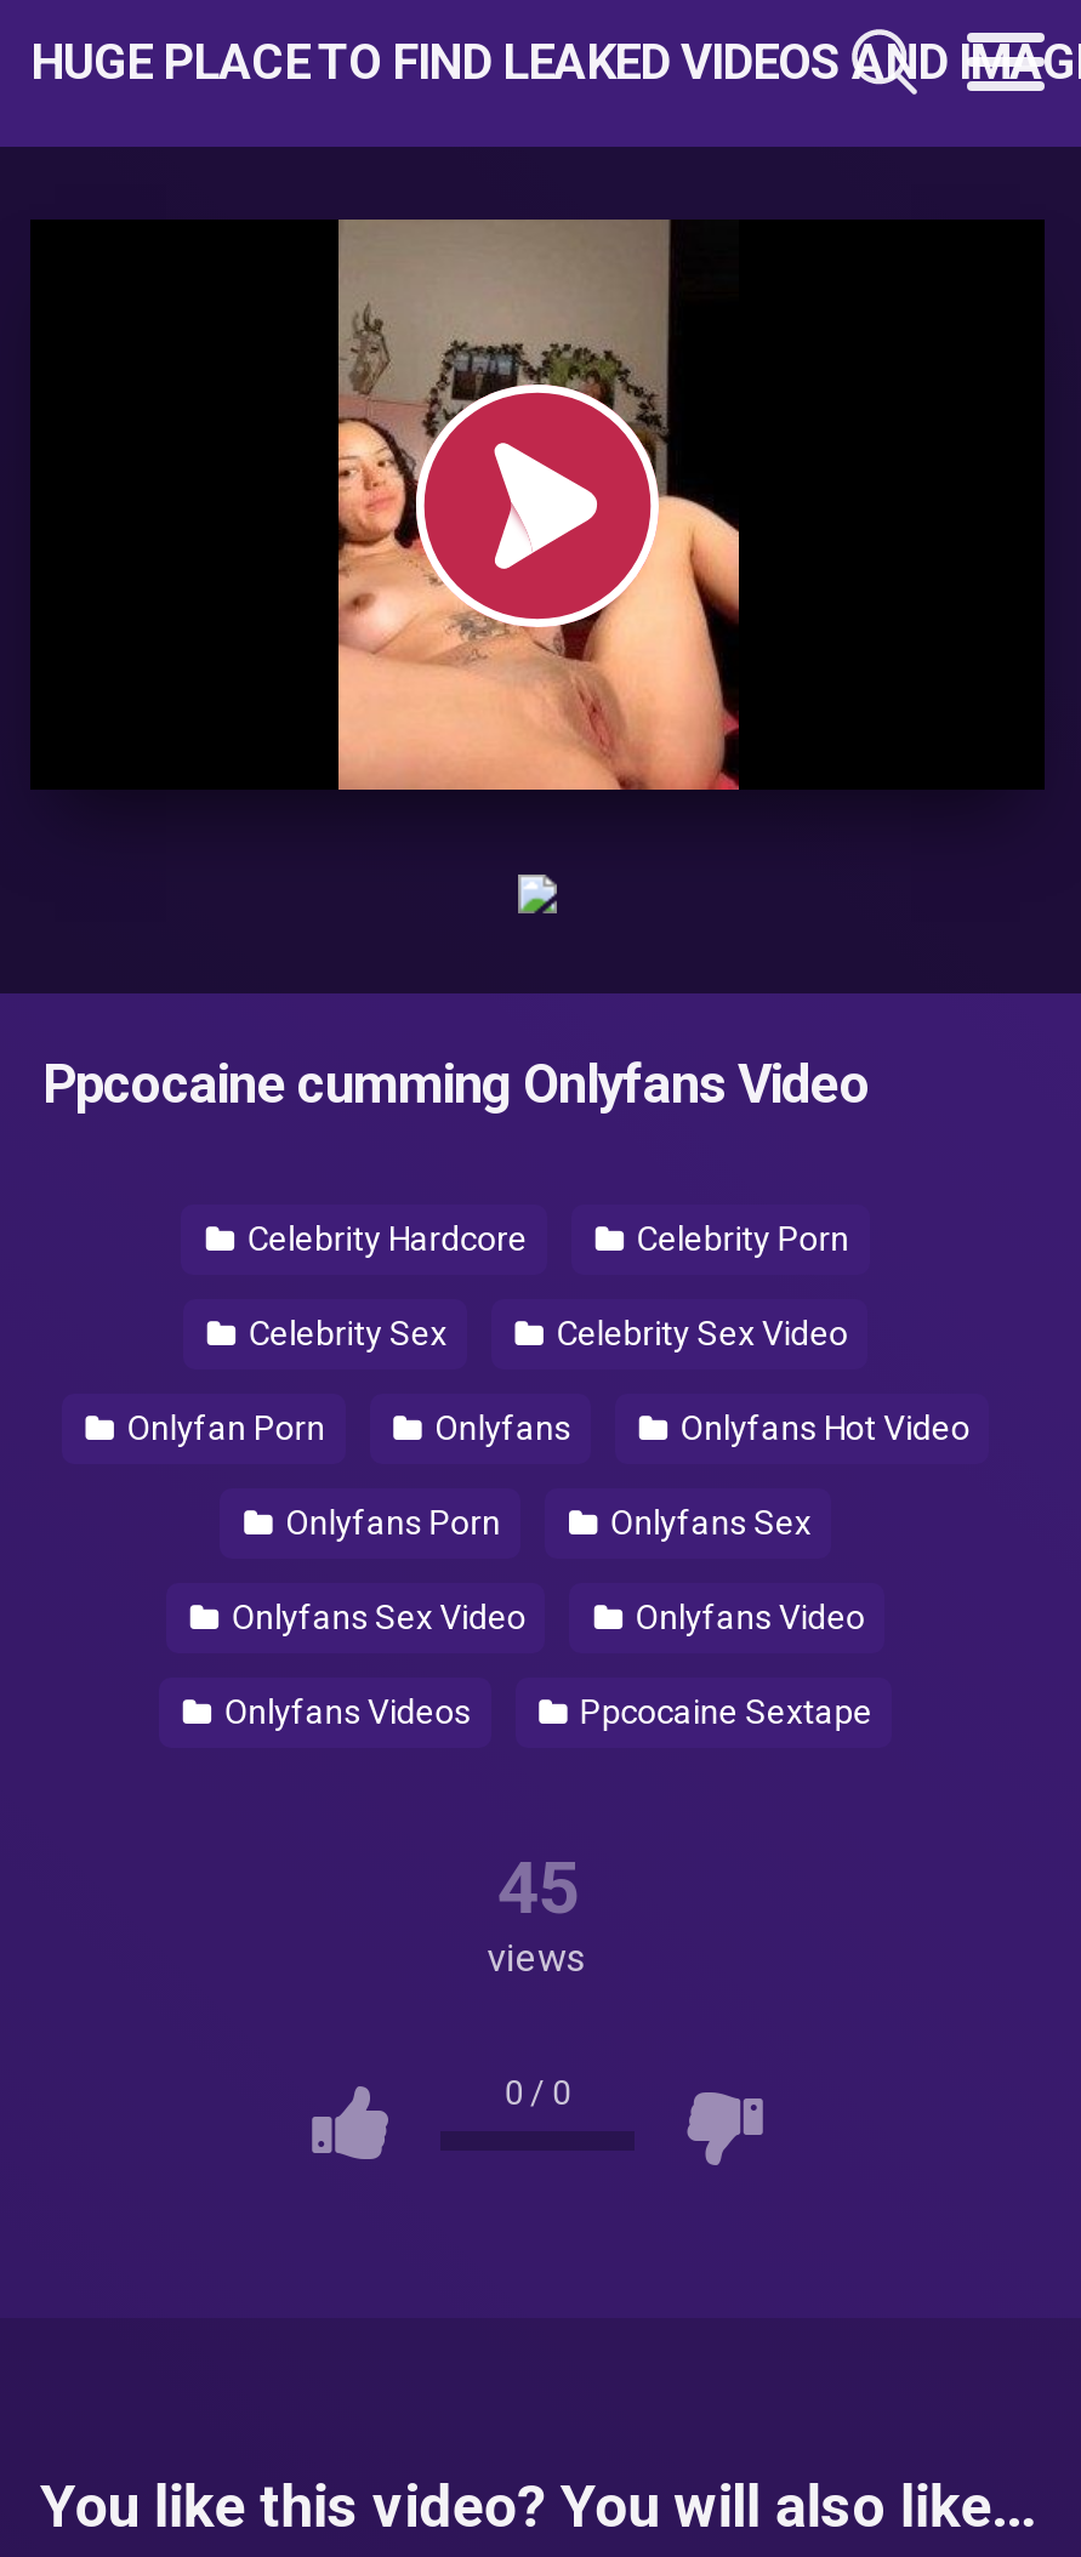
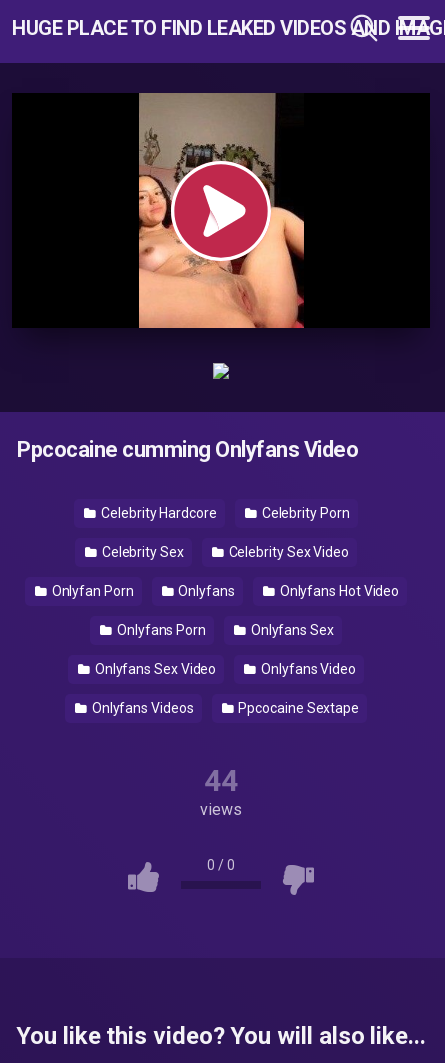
- 45
+ 44
